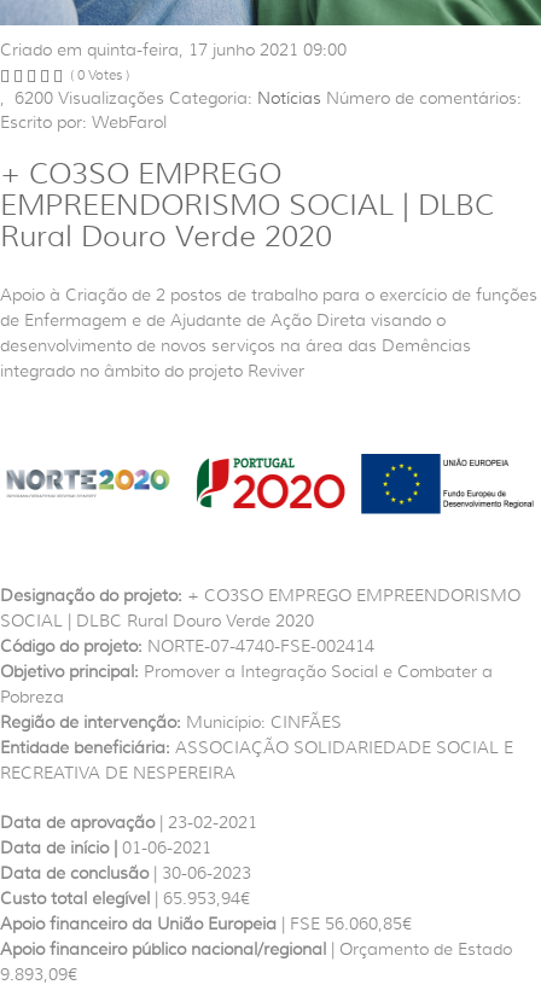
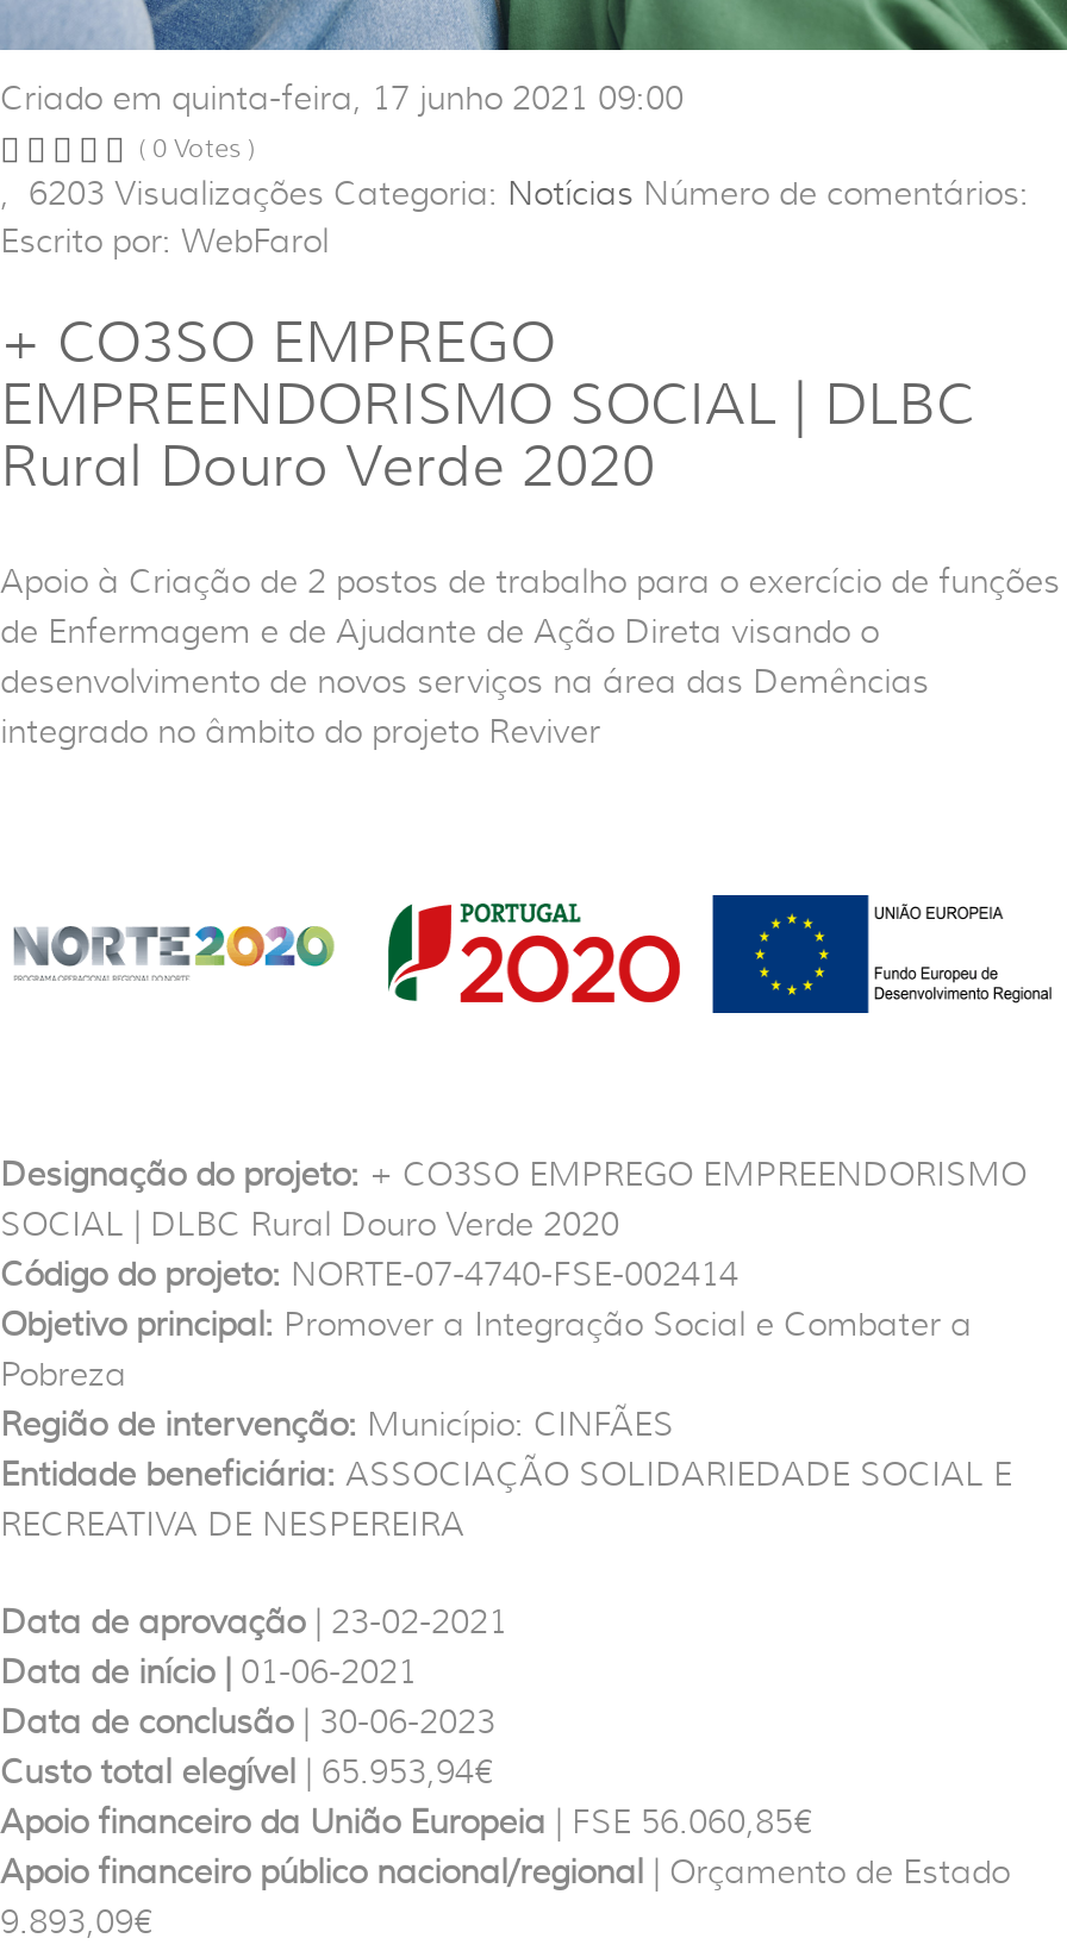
- , 6200 Visualizações Categoria: Notícias Número de comentários:
+ , 6203 Visualizações Categoria: Notícias Número de comentários:
